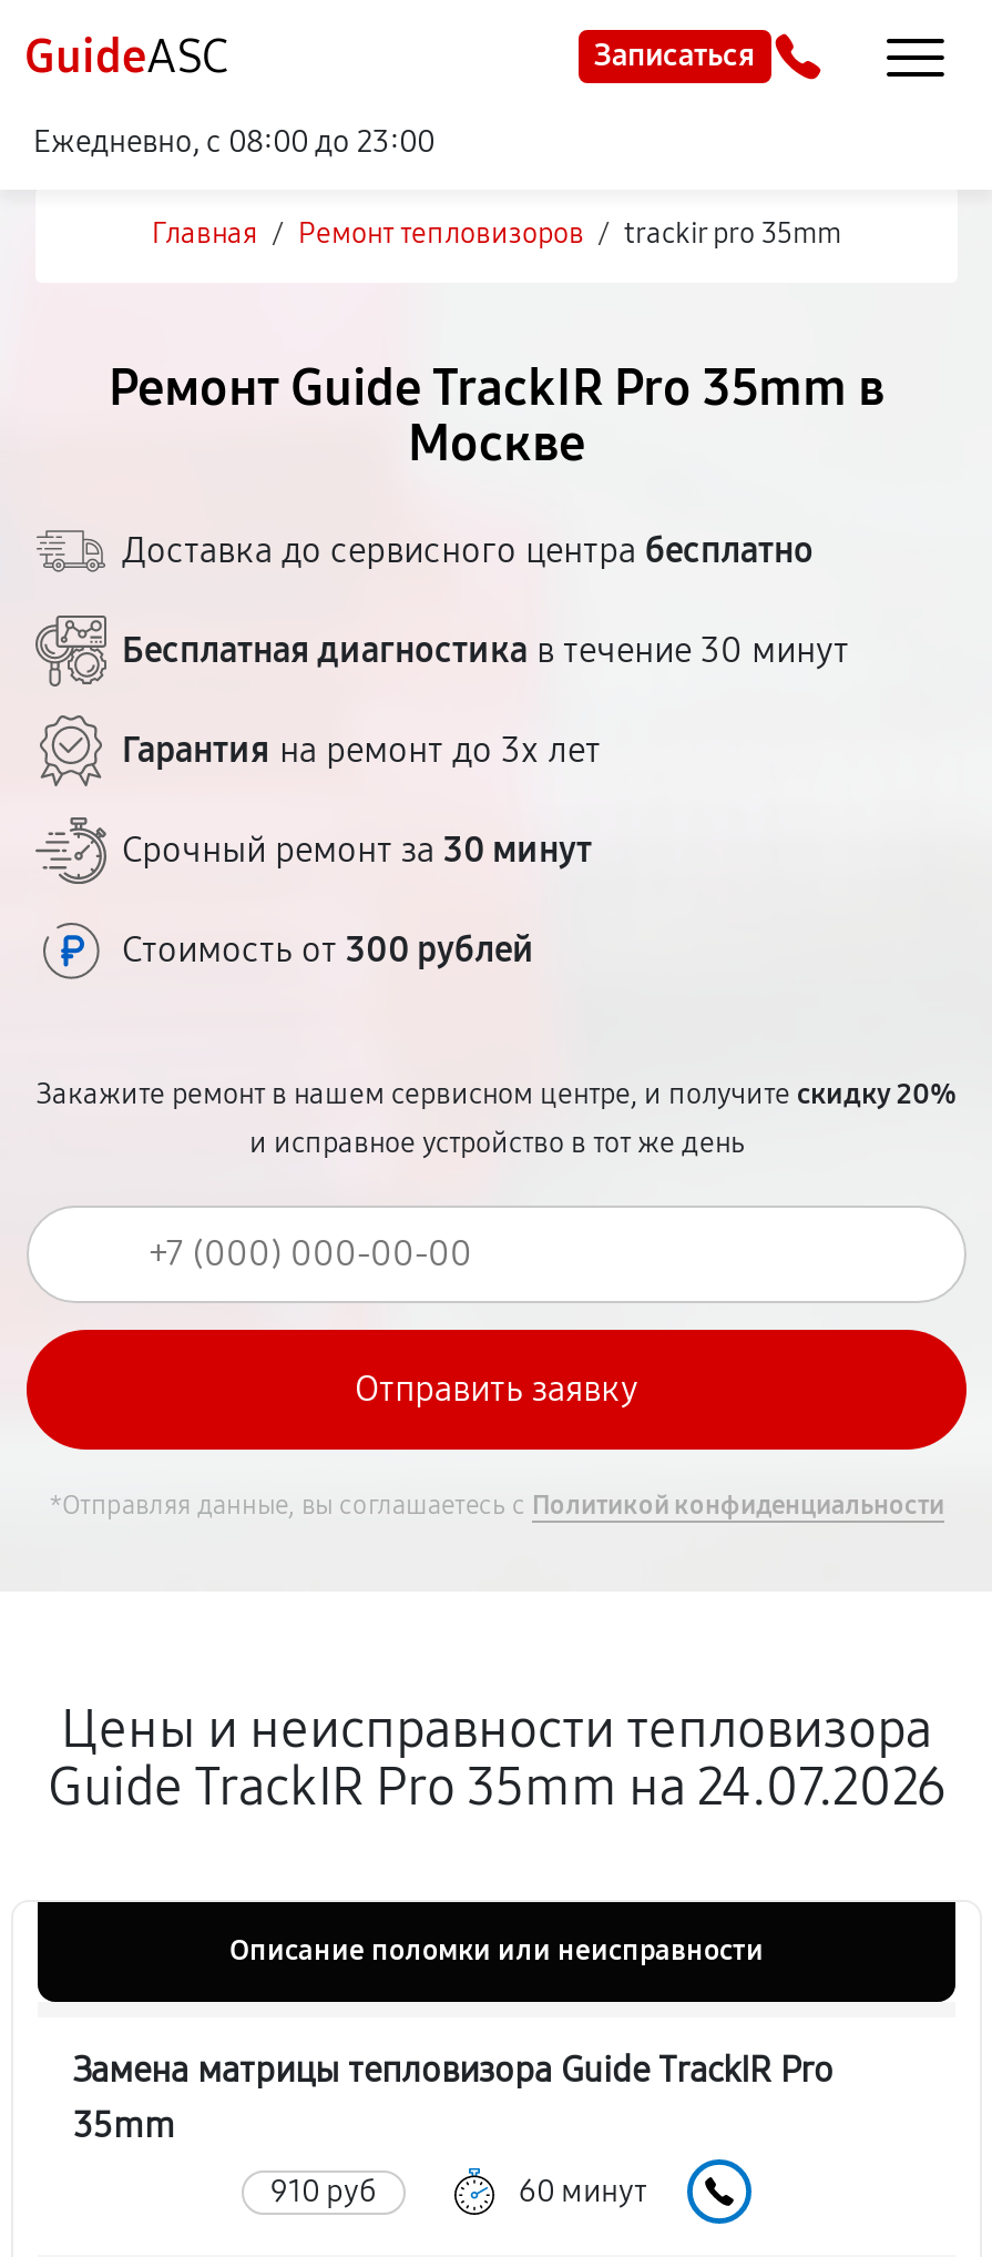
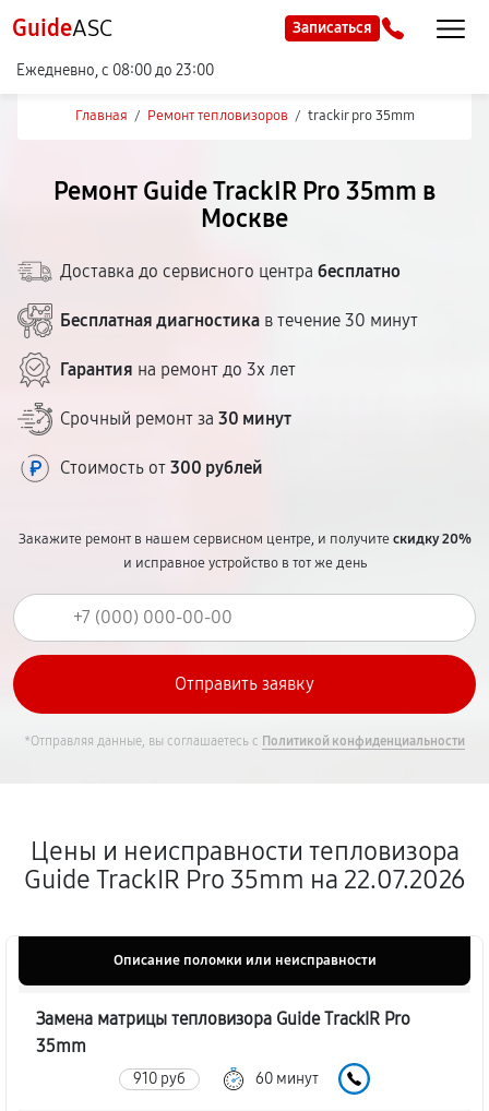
- Guide TrackIR Pro 35mm на 24.07.2026
+ Guide TrackIR Pro 35mm на 22.07.2026
